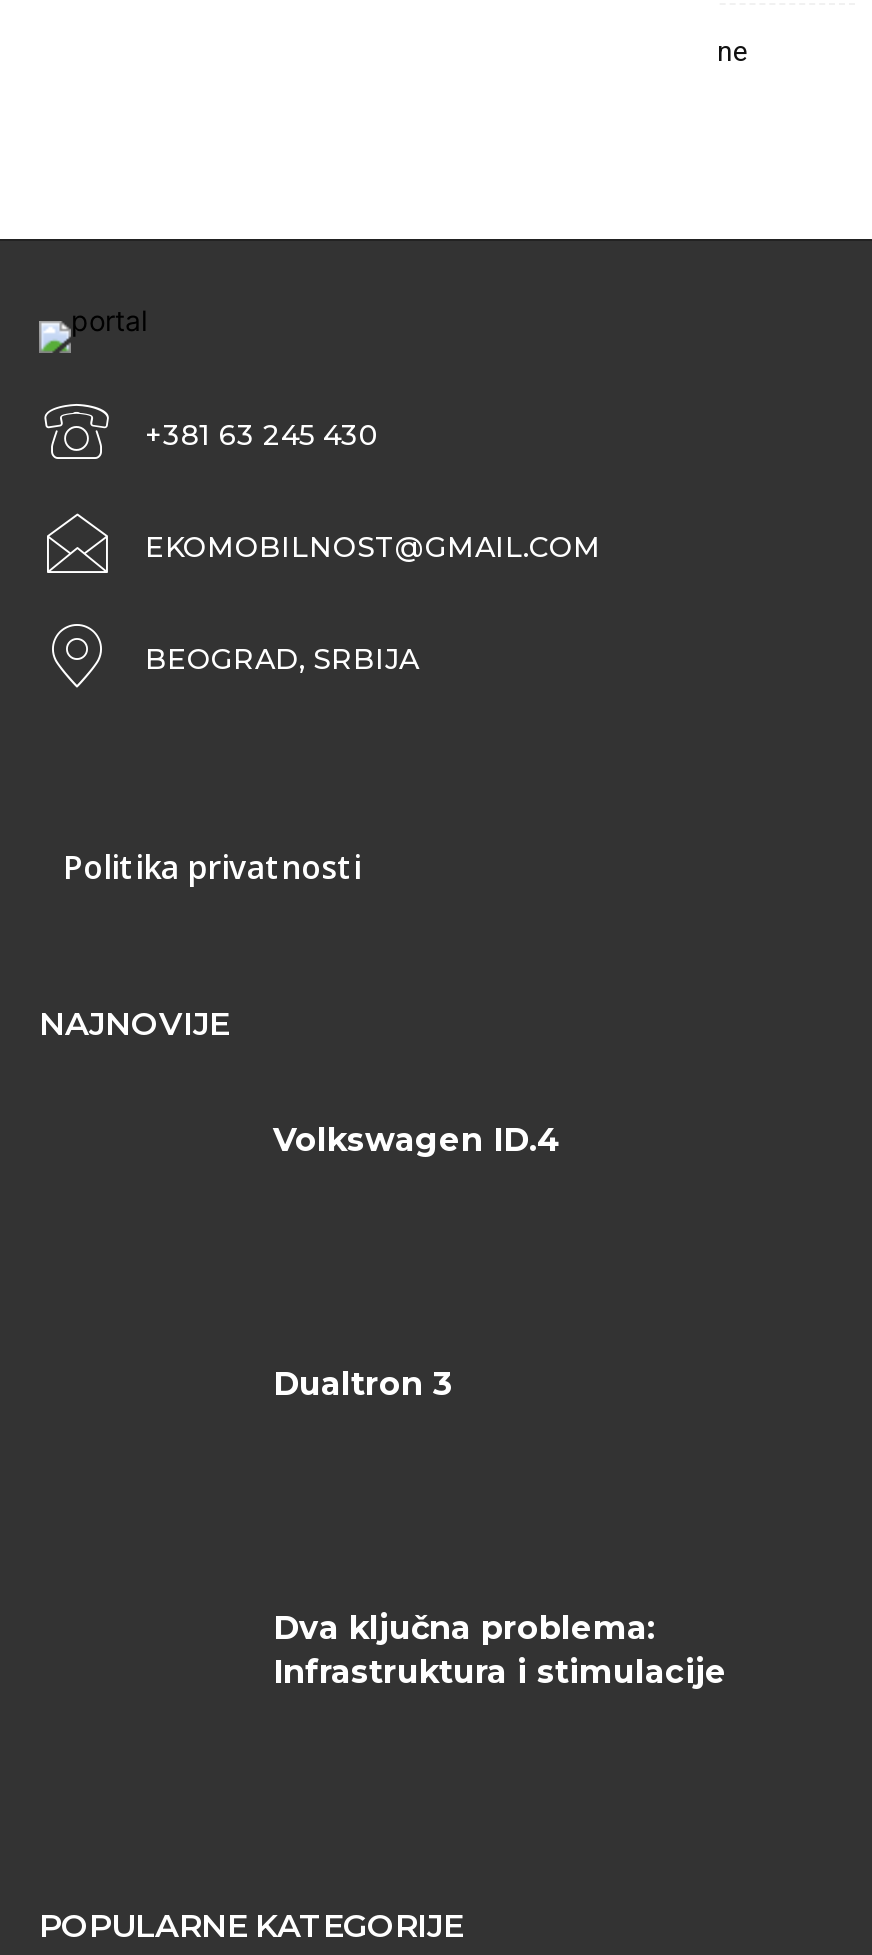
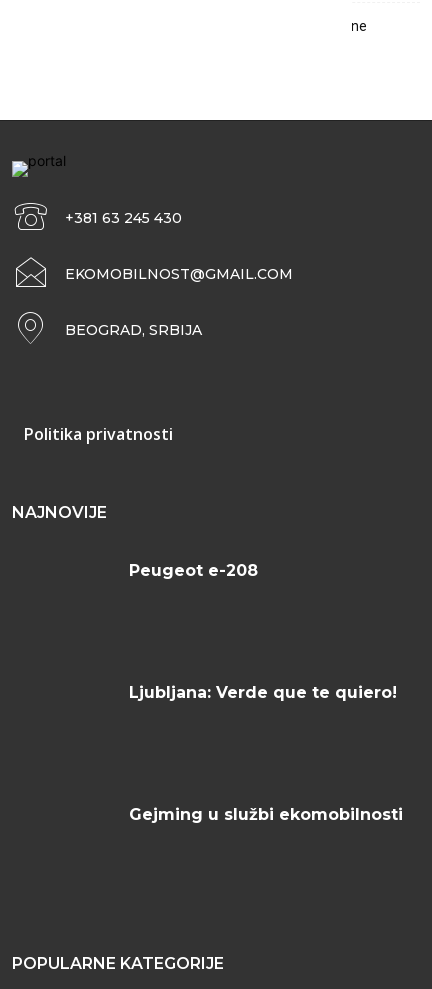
- Volkswagen ID.4
+ Peugeot e-208

- Dualtron 3
+ Ljubljana: Verde que te quiero!

- Dva ključna problema:
- Infrastruktura i stimulacije
+ Gejming u službi ekomobilnosti
